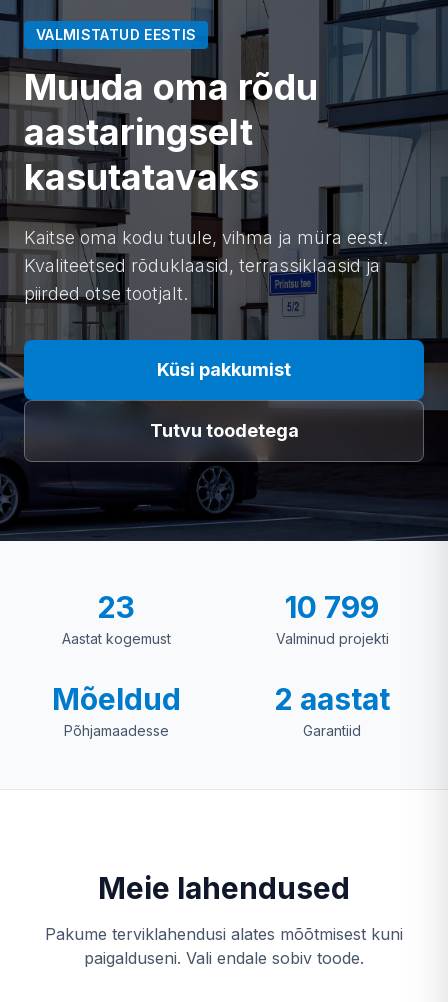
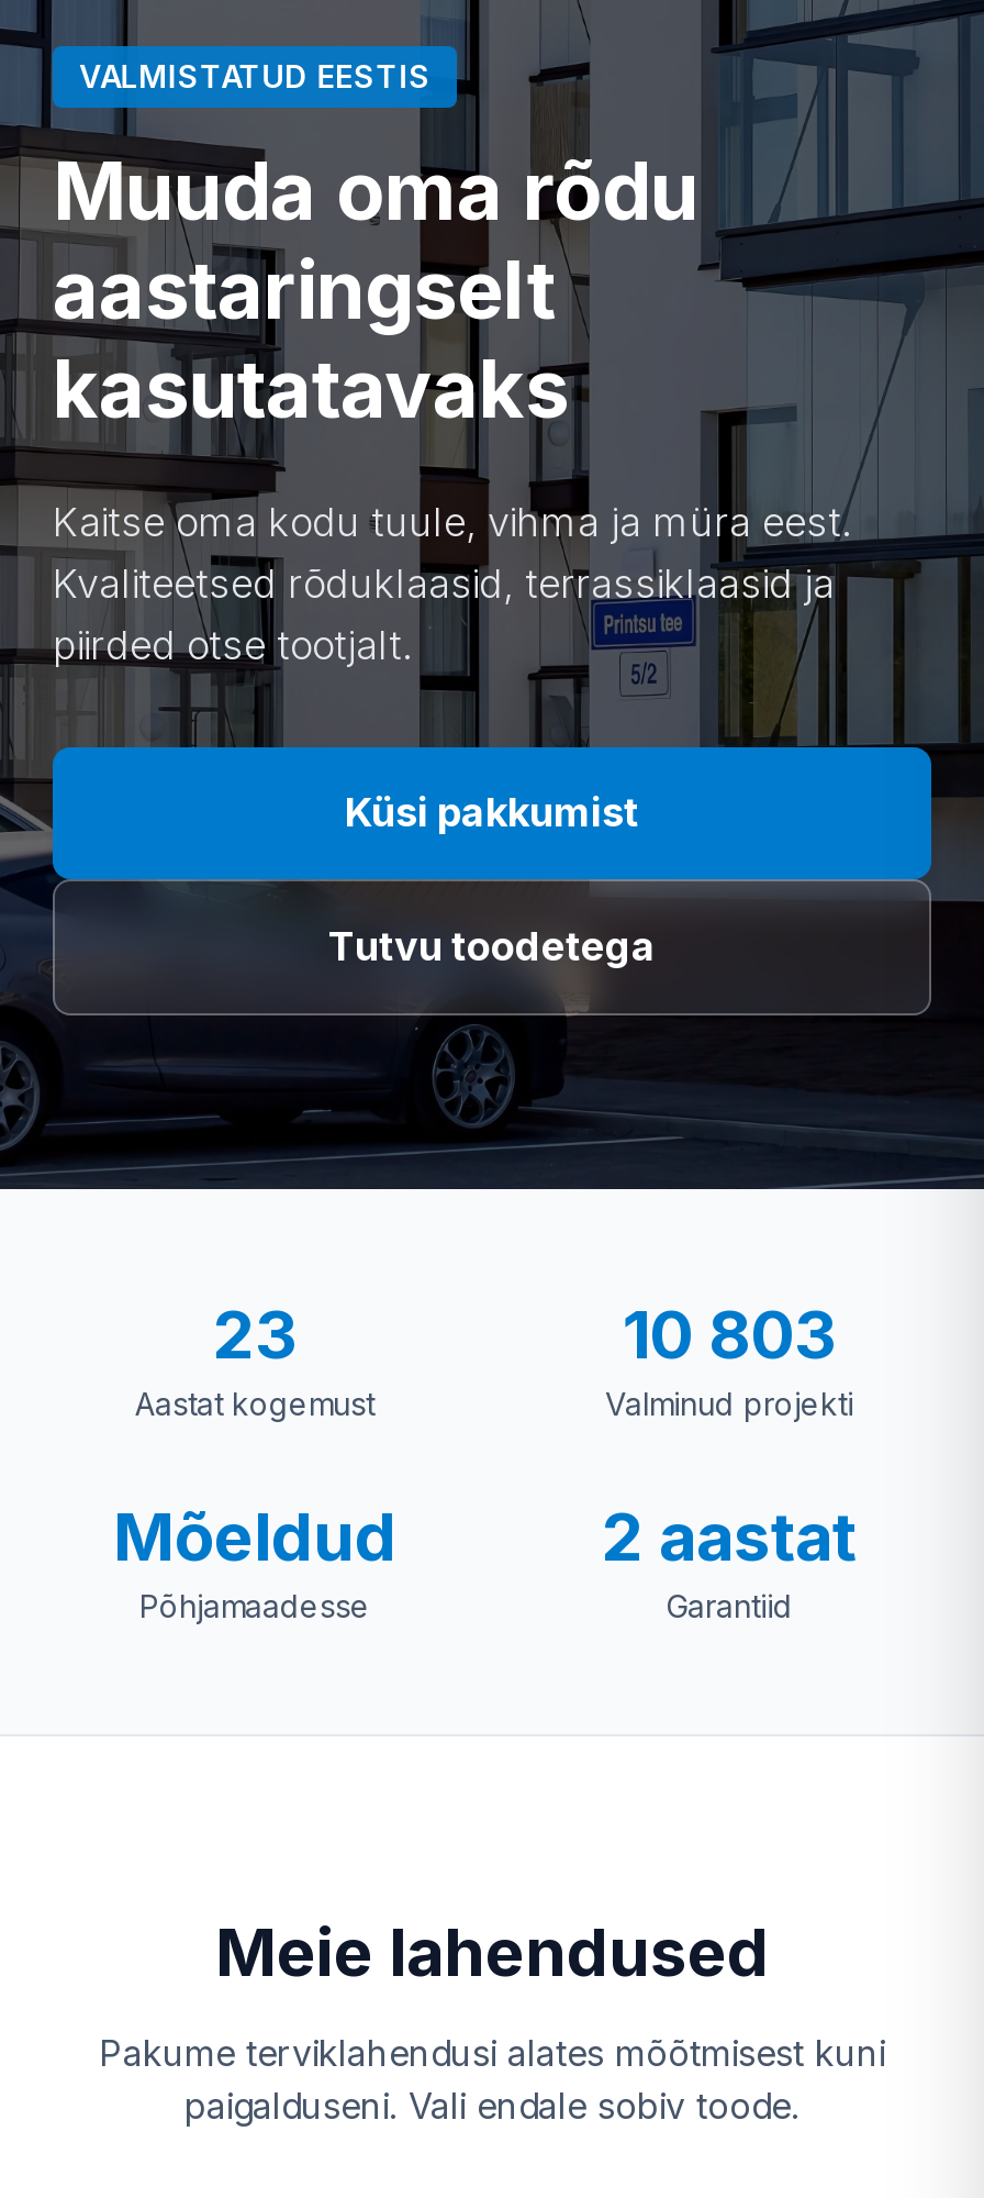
- 10 799
+ 10 803
